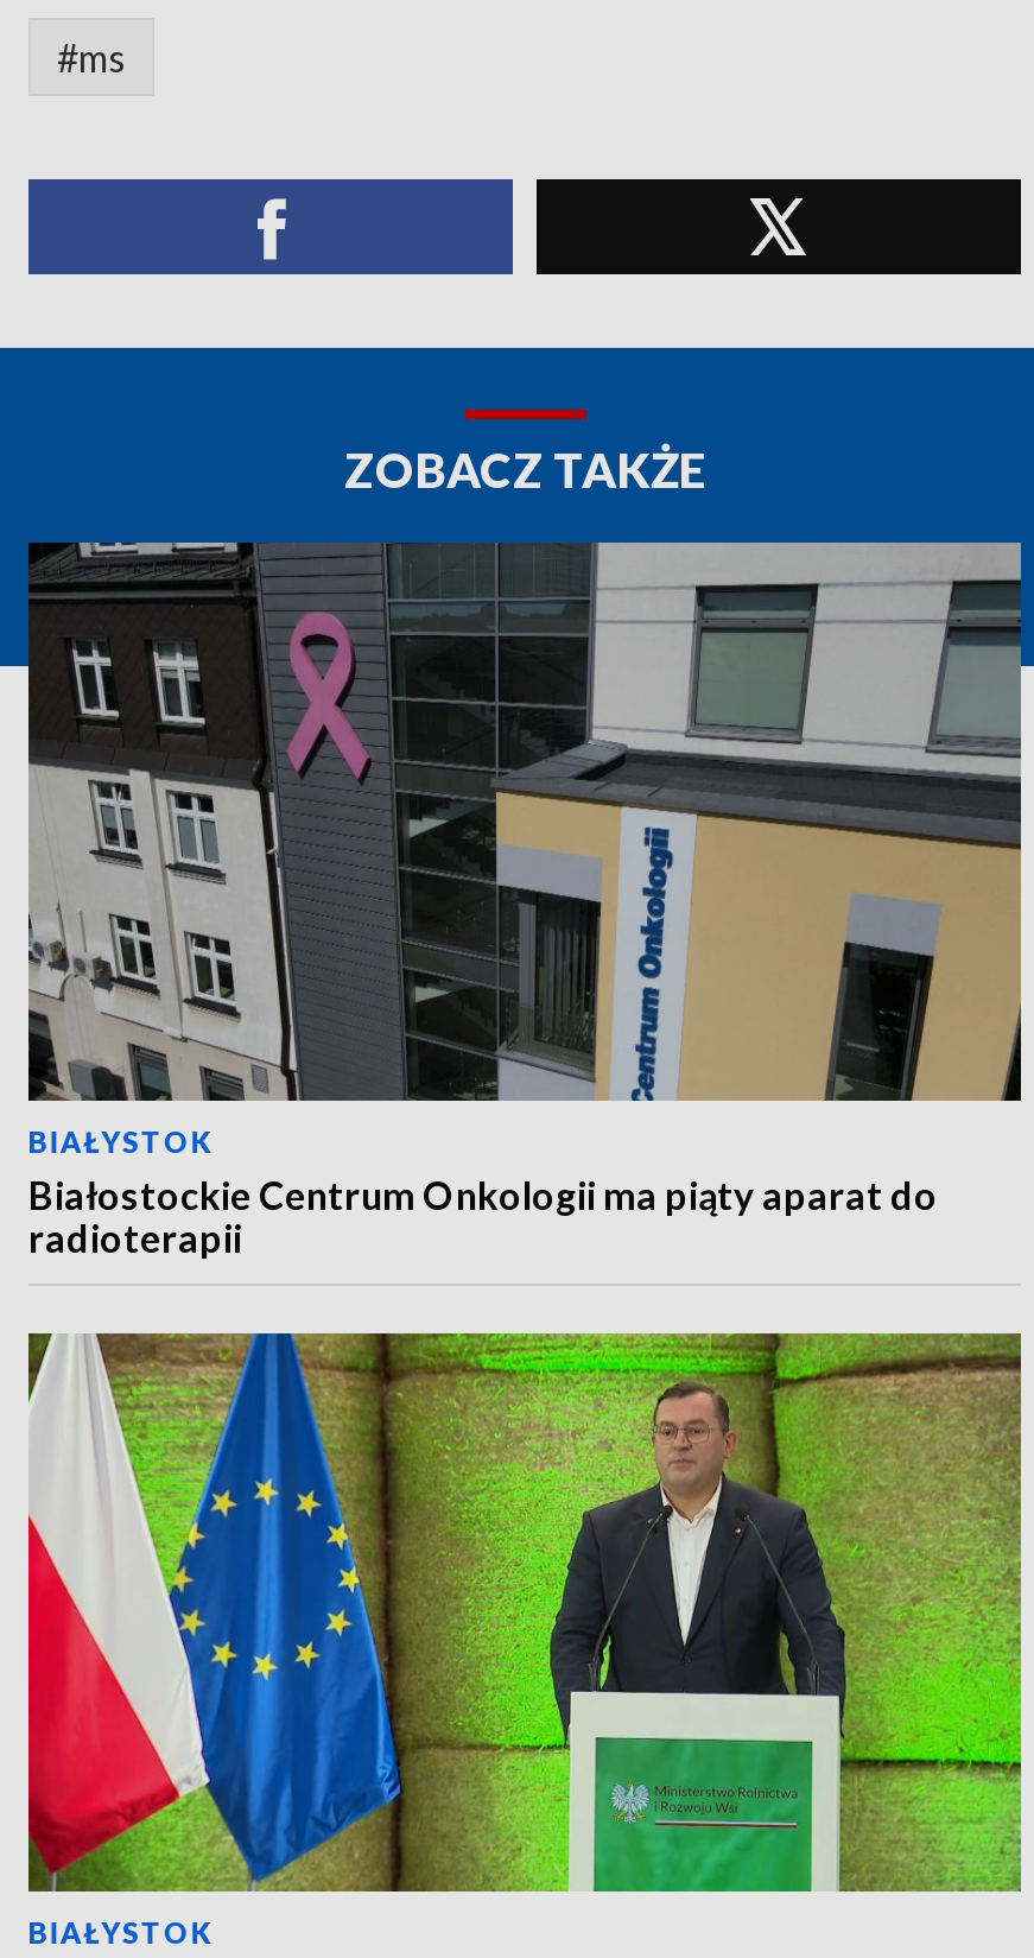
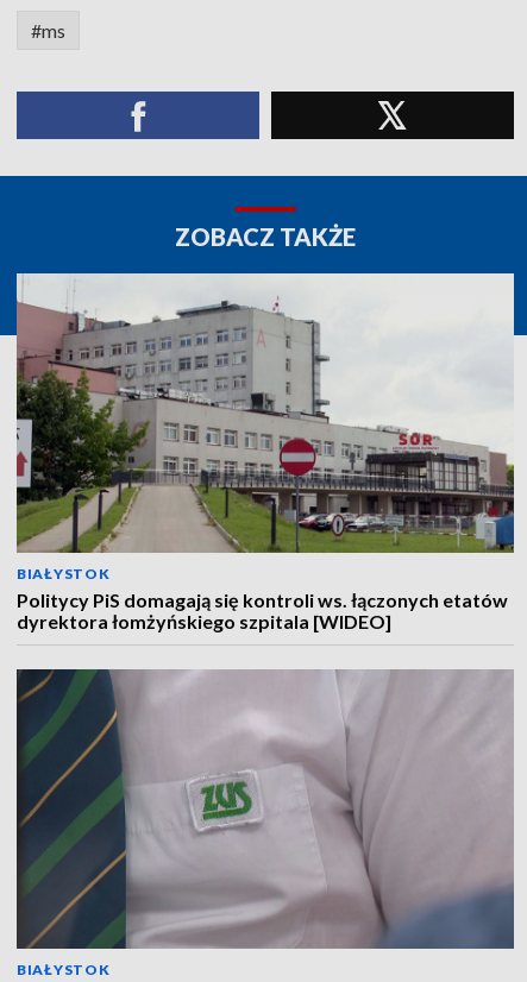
- [image]
- Białostockie Centrum Onkologii ma piąty aparat do
- radioterapii
+ [image]
+ Politycy PiS domagają się kontroli ws. łączonych etatów
+ dyrektora łomżyńskiego szpitala [WIDEO]

- [image]
+ [image]
